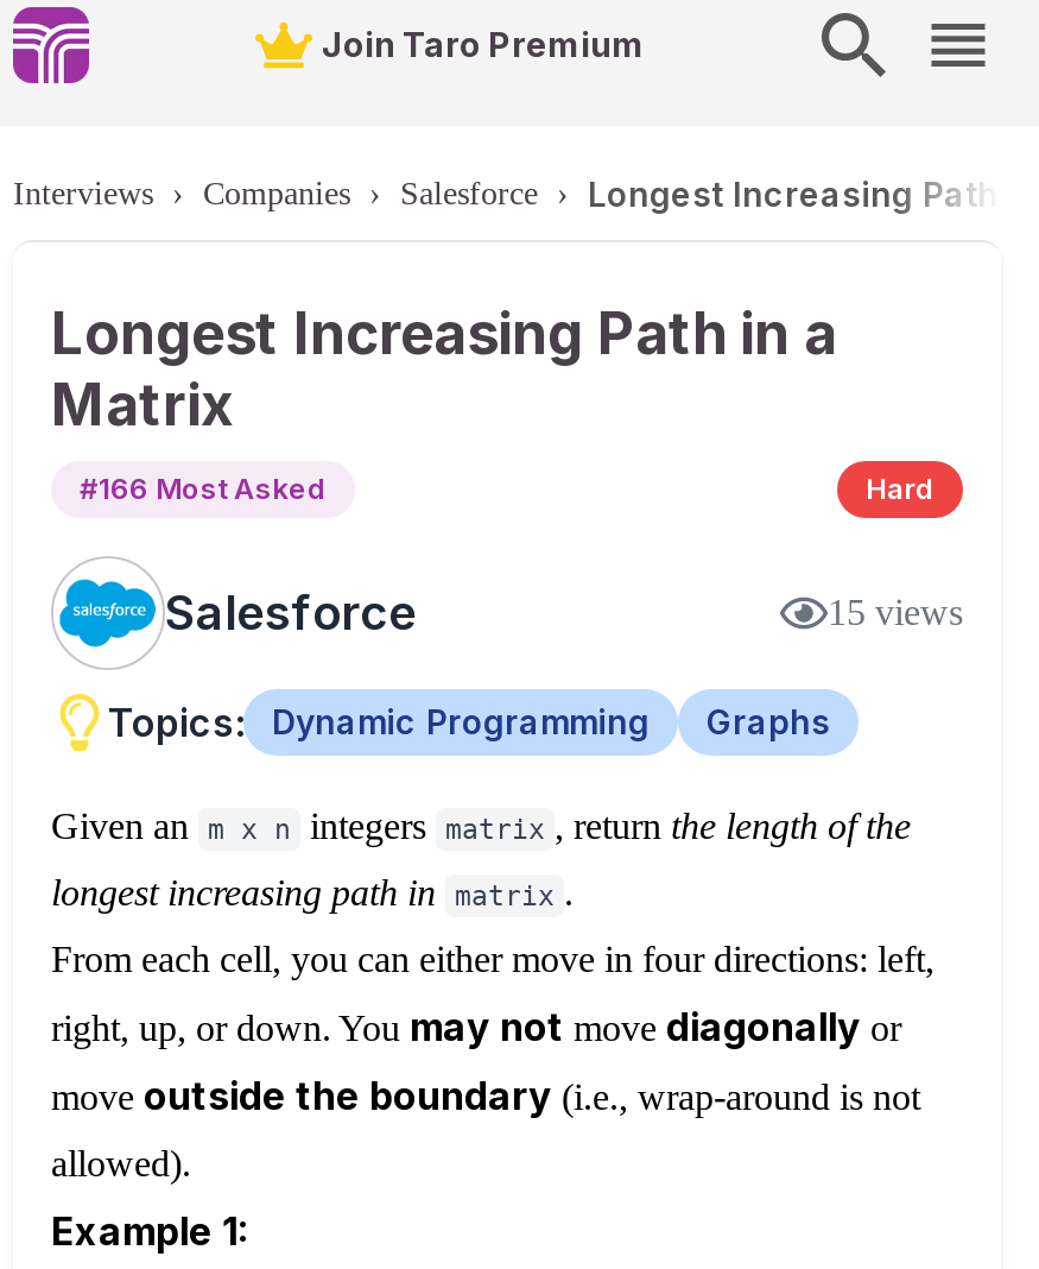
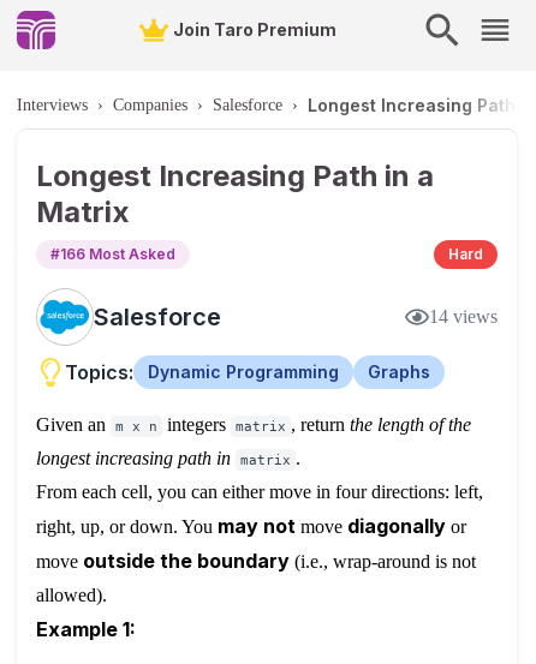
- 15 views
+ 14 views
